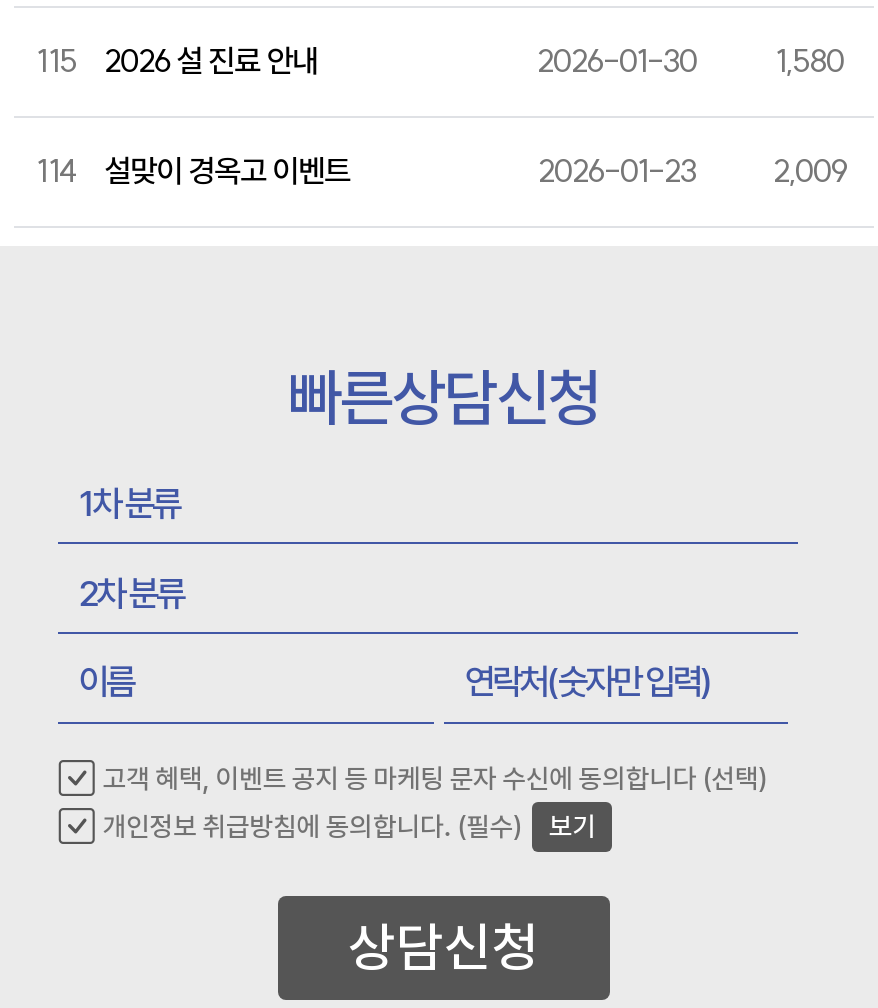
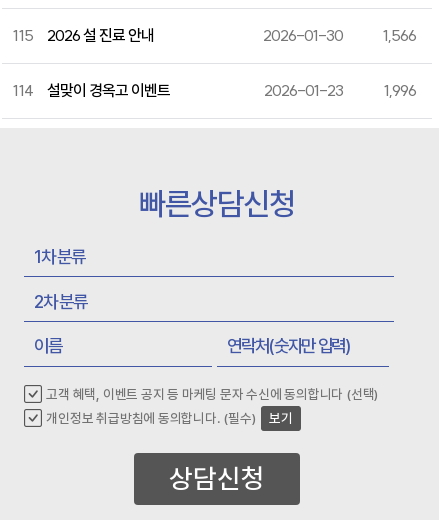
- 1,580
+ 1,566

- 2,009
+ 1,996
